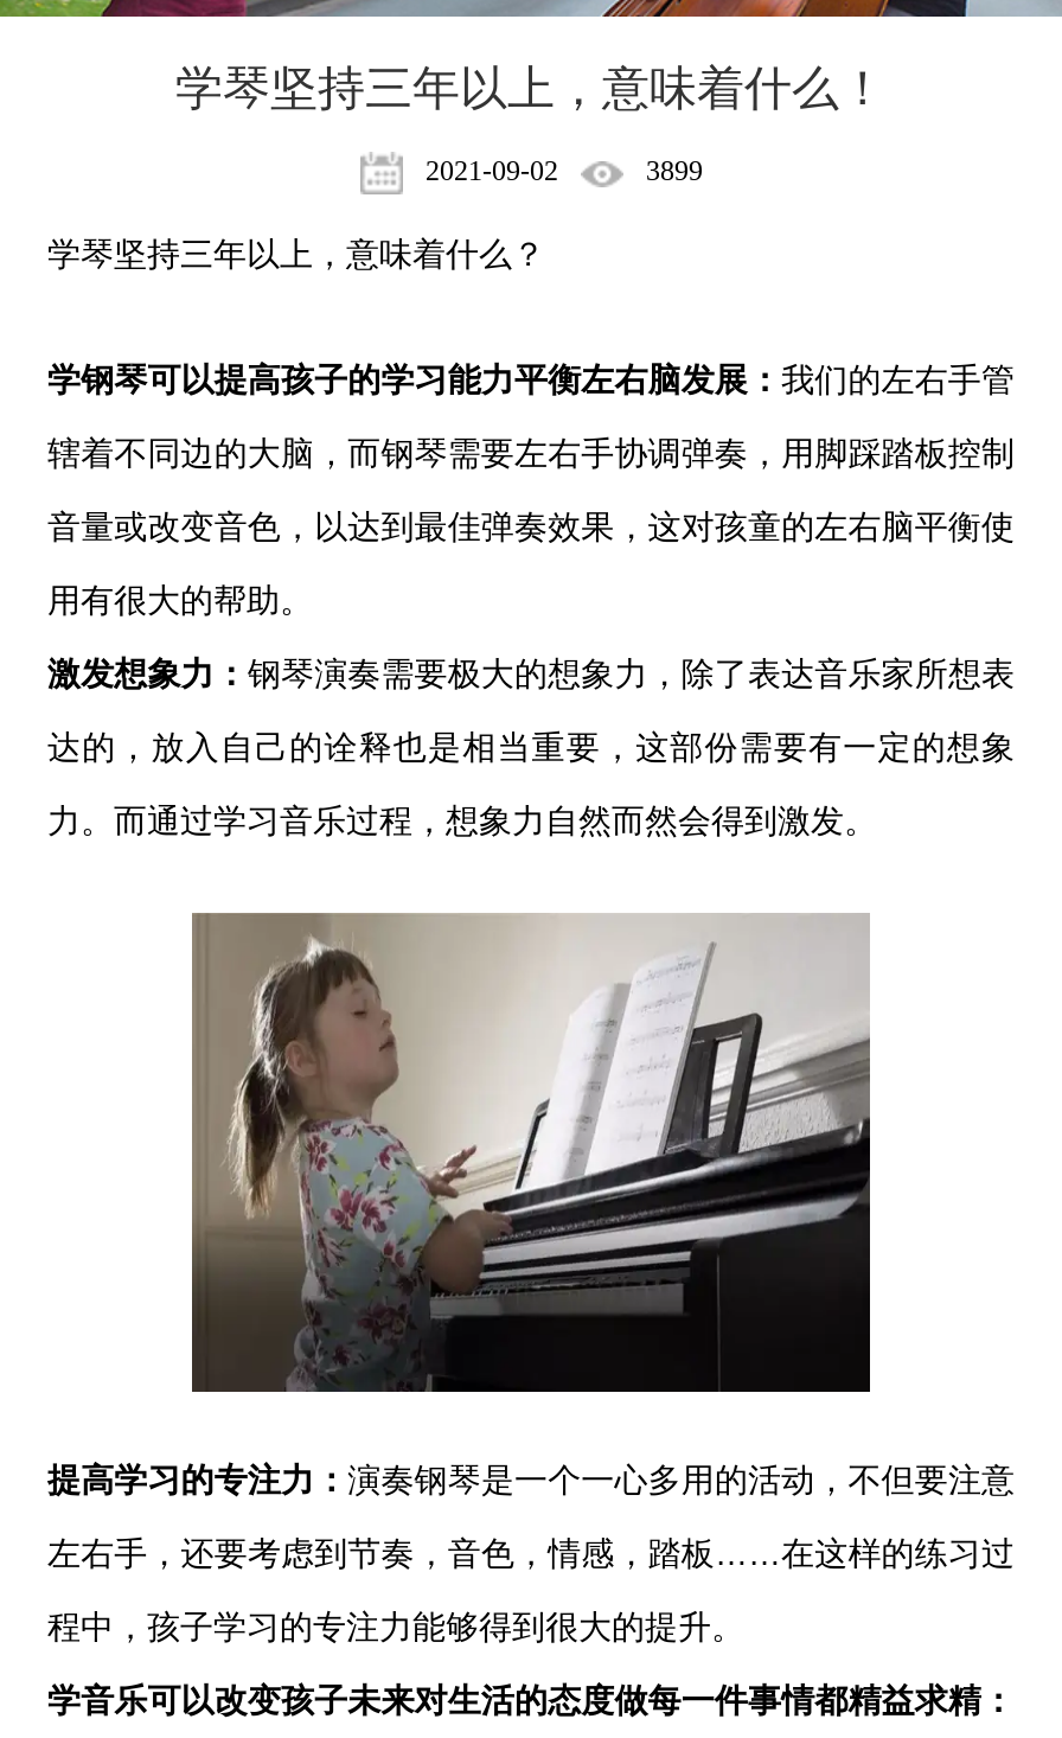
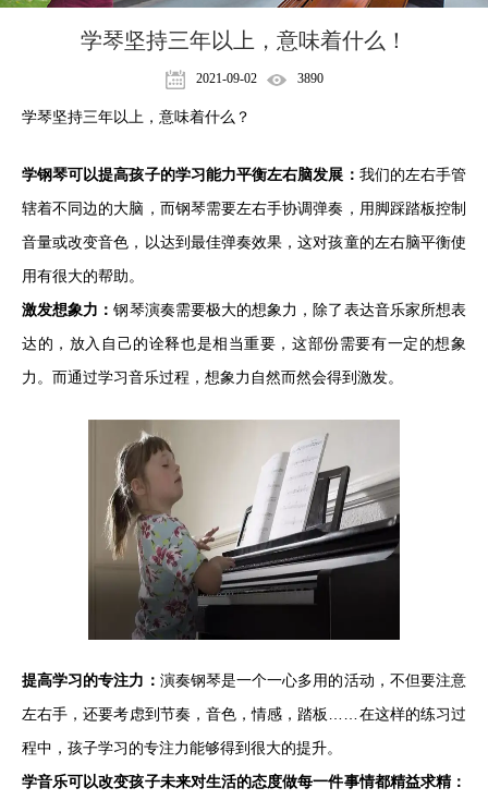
- 2021-09-02 3899
+ 2021-09-02 3890
